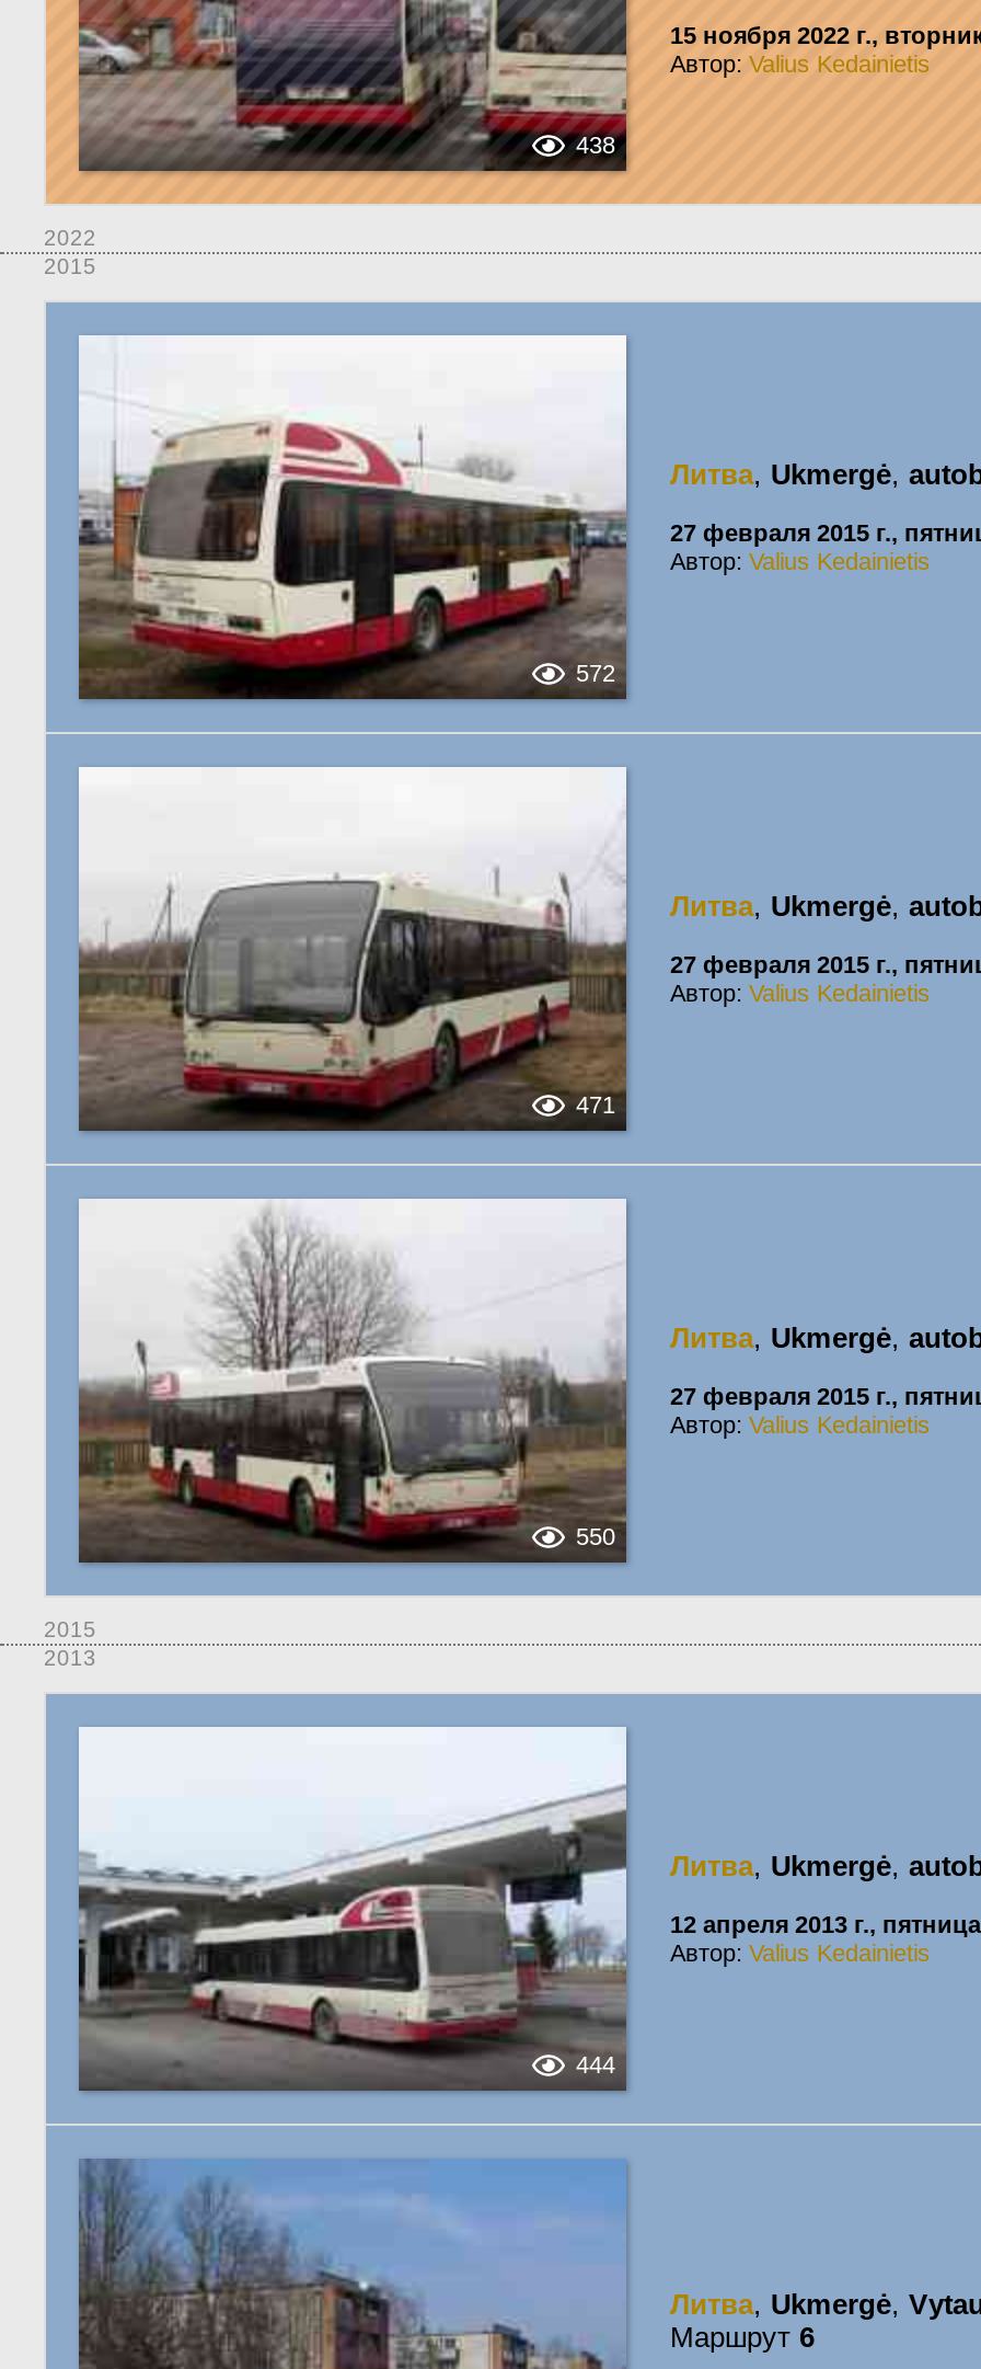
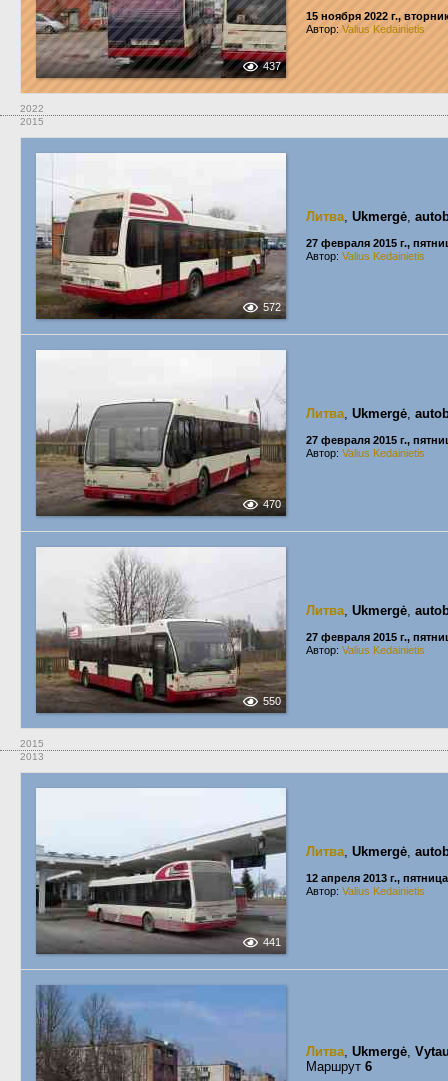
- 438
+ 437

- 471
+ 470

- 444
+ 441
